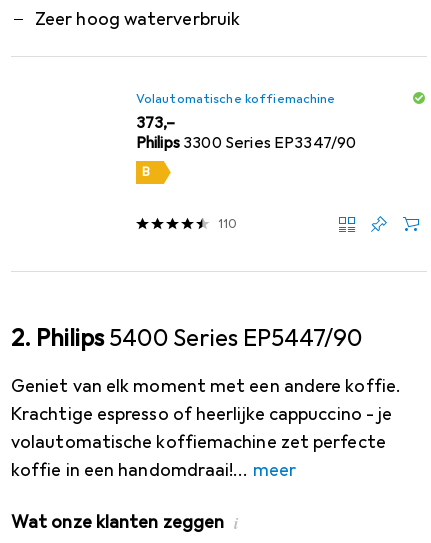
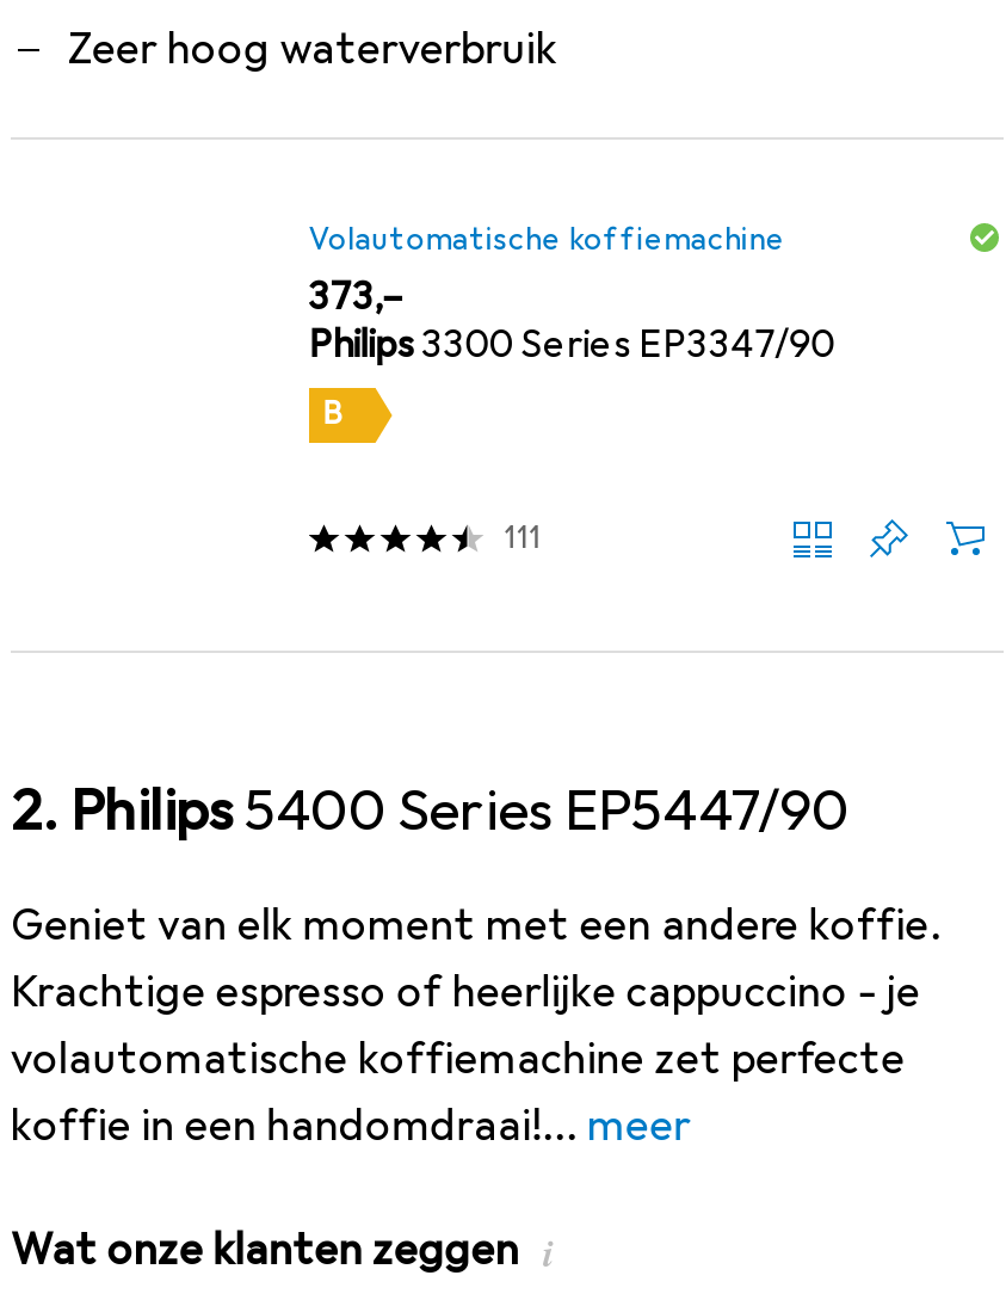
- 110
+ 111
